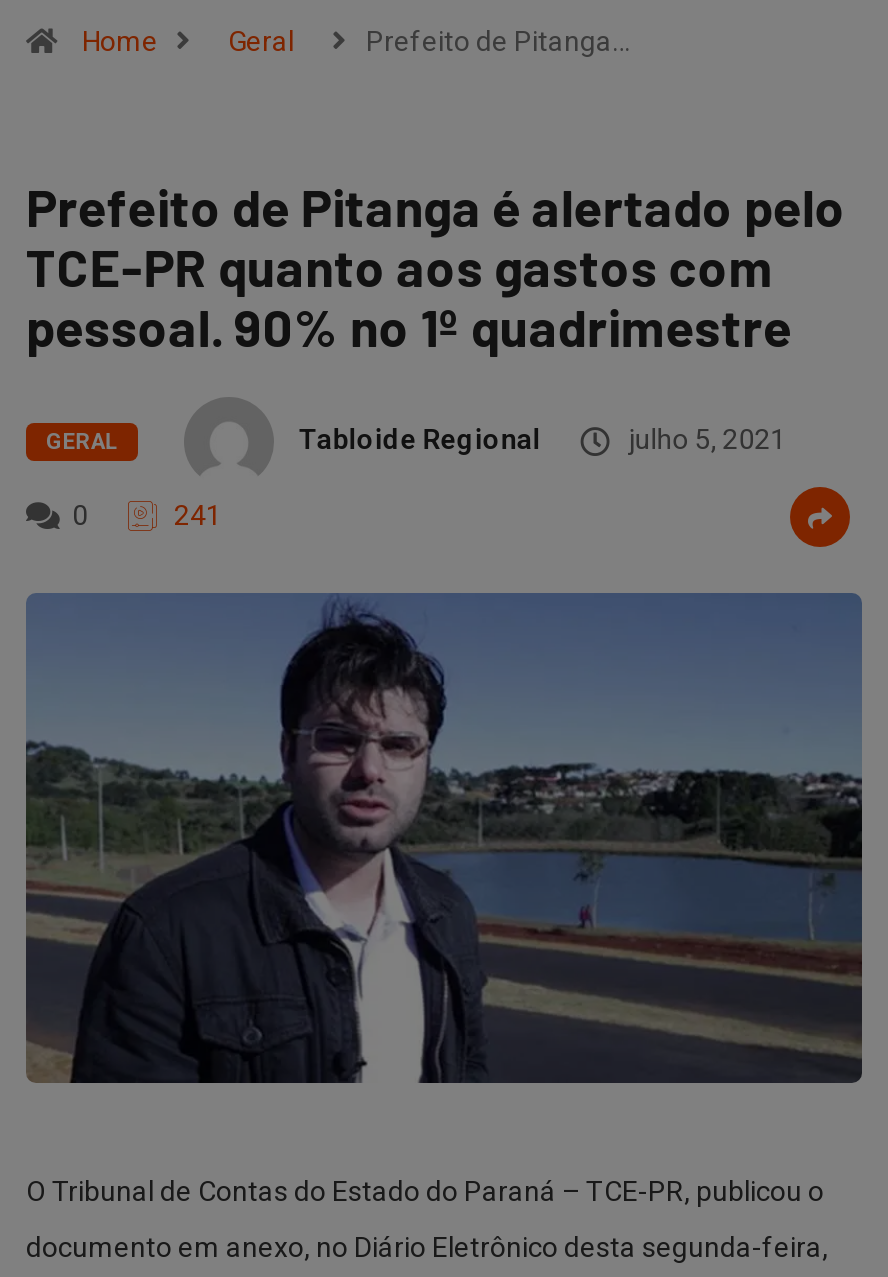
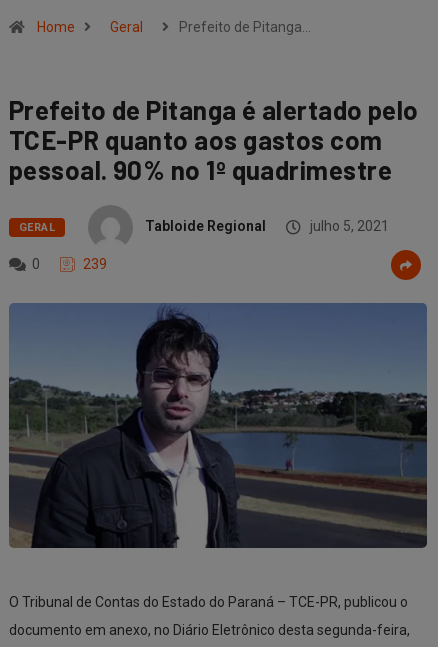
- 241
+ 239
